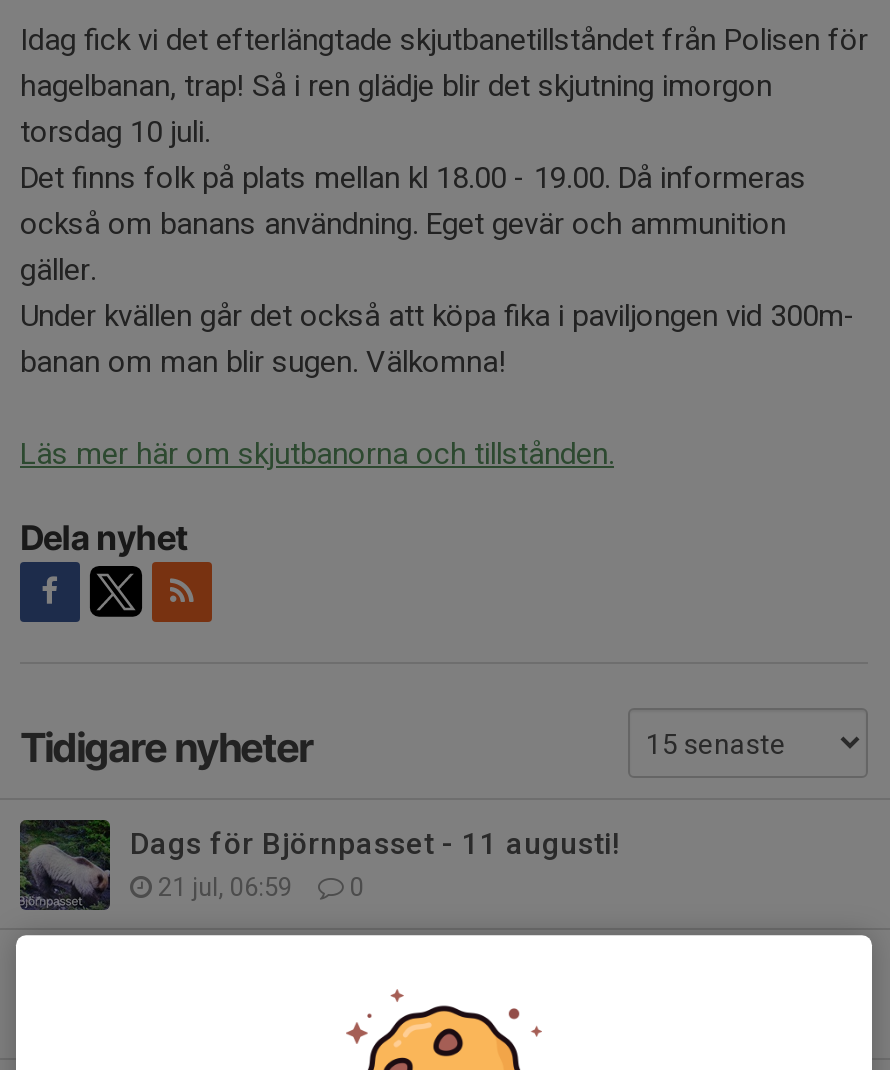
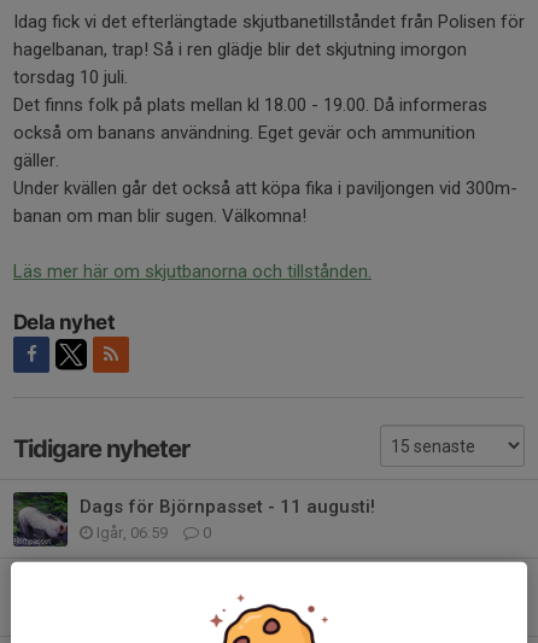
- 21 jul, 06:59 0
+ Igår, 06:59 0
